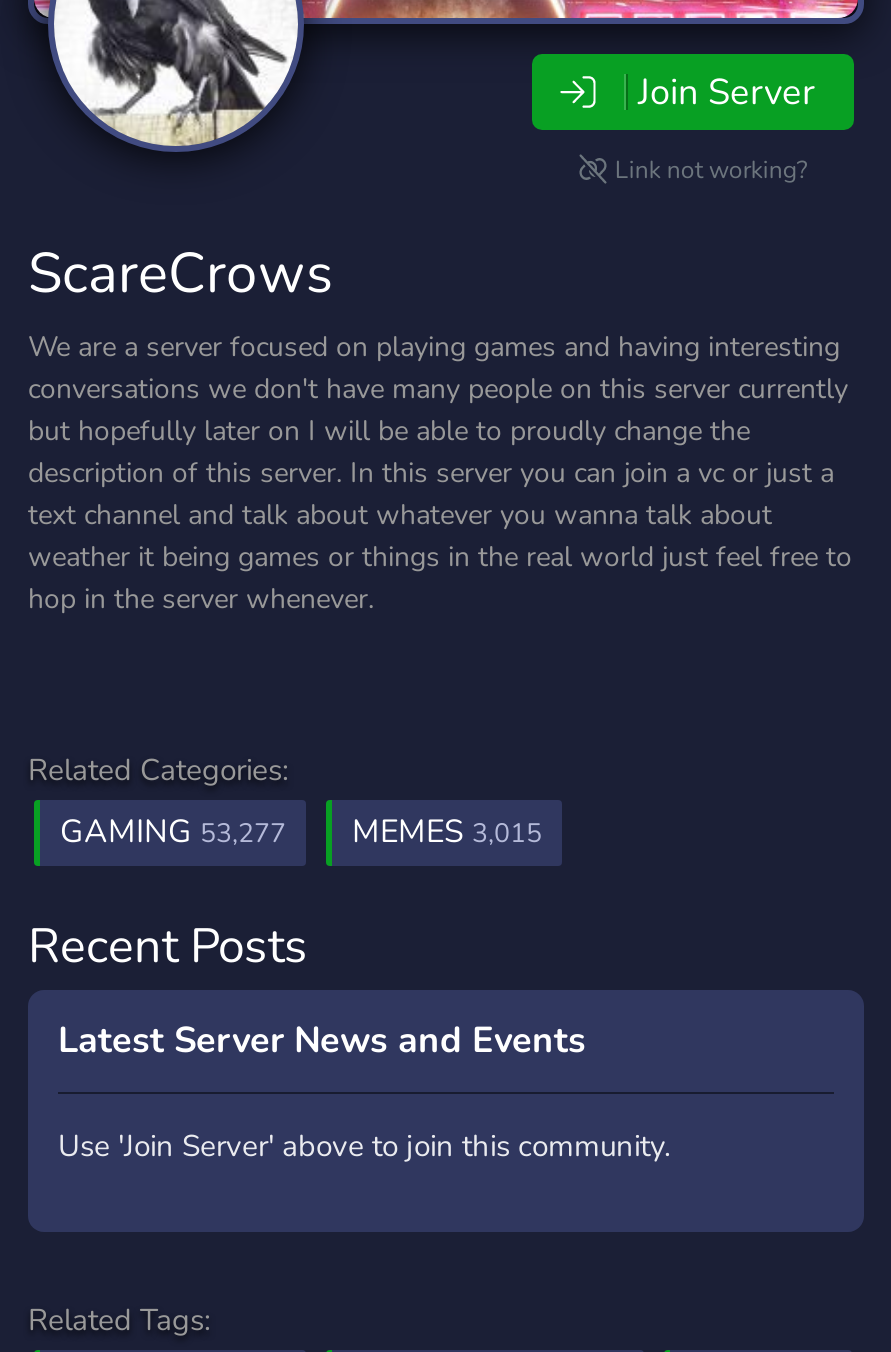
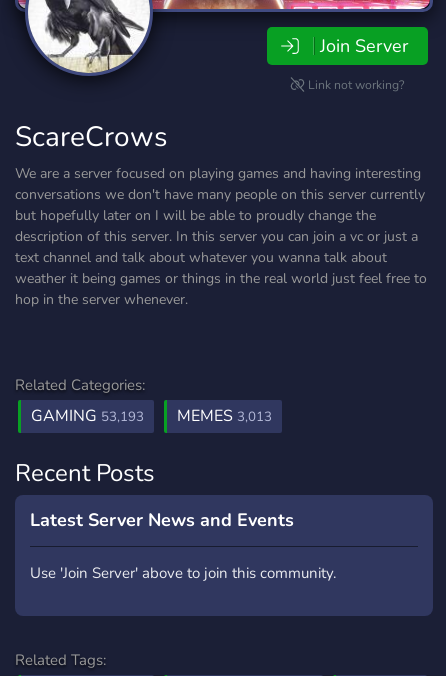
- GAMING 53,277
+ GAMING 53,193

- MEMES 3,015
+ MEMES 3,013
